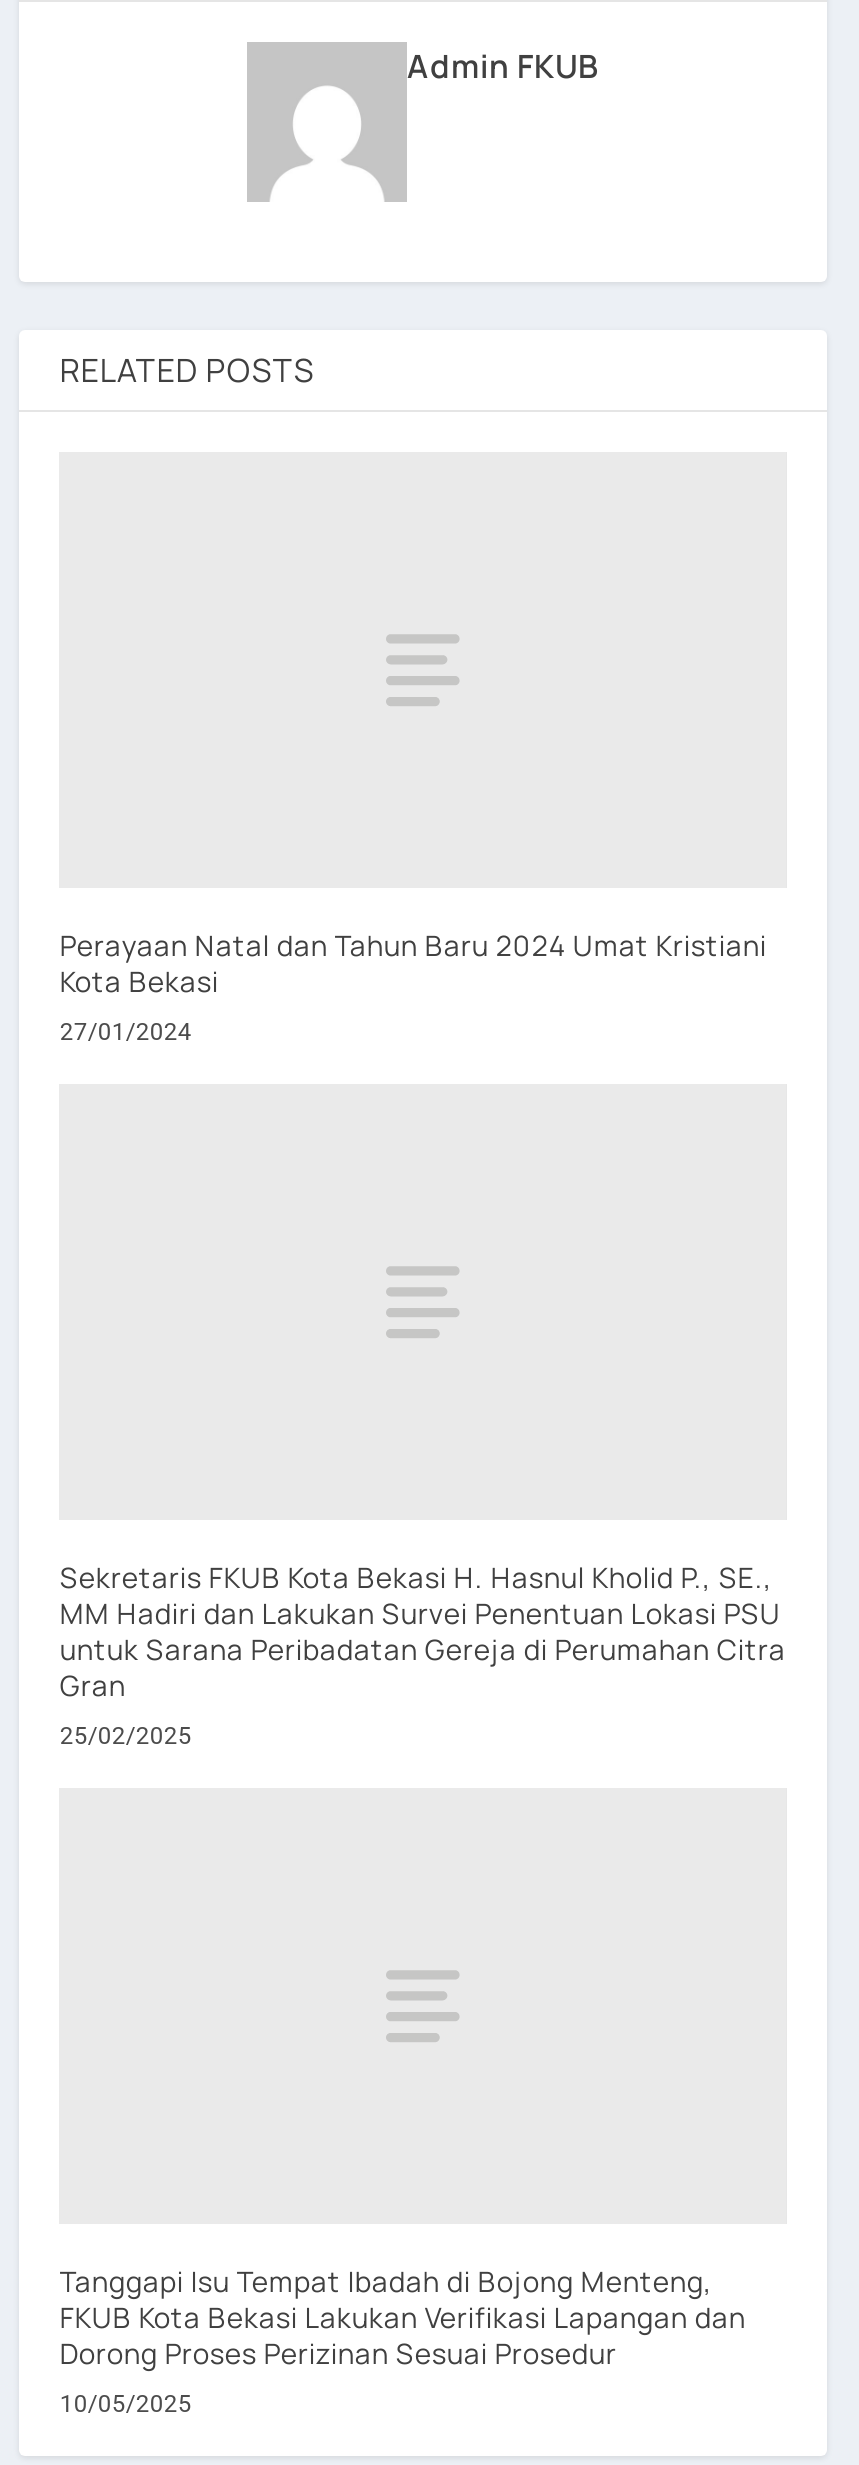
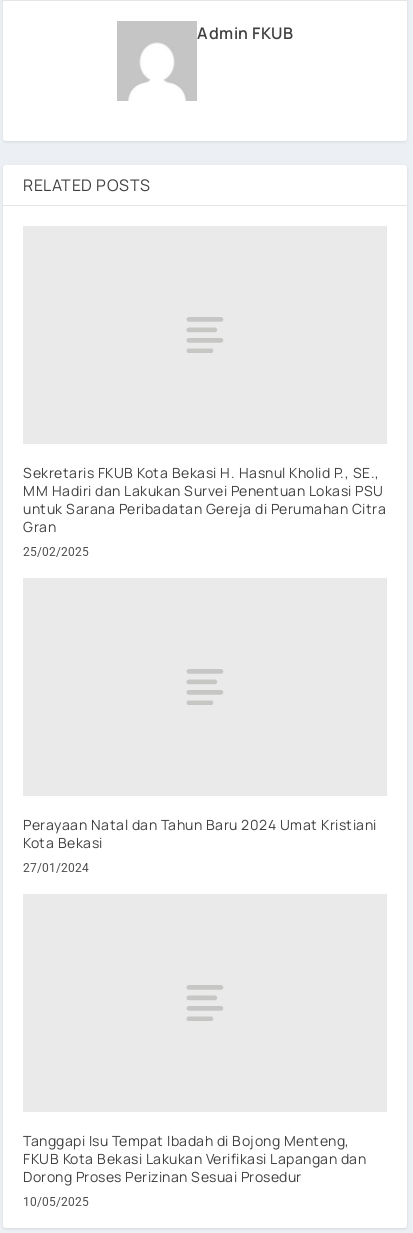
moved down: Perayaan Natal dan Tahun Baru 2024 Umat Kristiani | Kota Bekasi | 27/01/2024

moved up: Sekretaris FKUB Kota Bekasi H. Hasnul Kholid P., SE., | MM Hadiri dan Lakukan Survei Penentuan Lokasi PSU | untuk Sarana Peribadatan Gereja di Perumahan Citra | Gran | 25/02/2025
